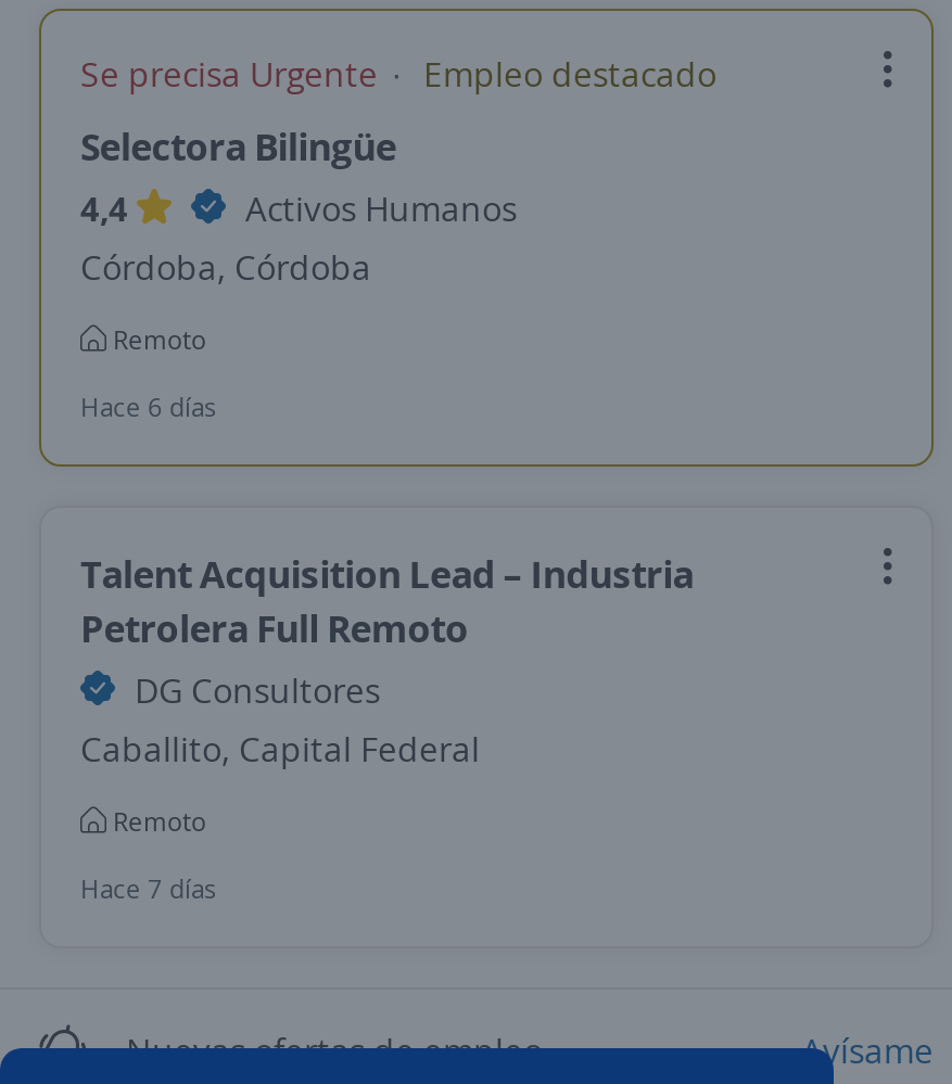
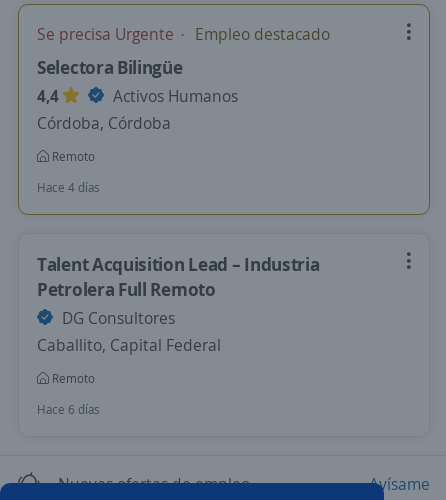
- Hace 6 días
+ Hace 4 días

- Hace 7 días
+ Hace 6 días
